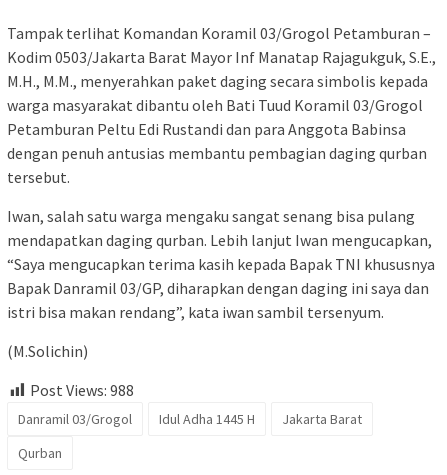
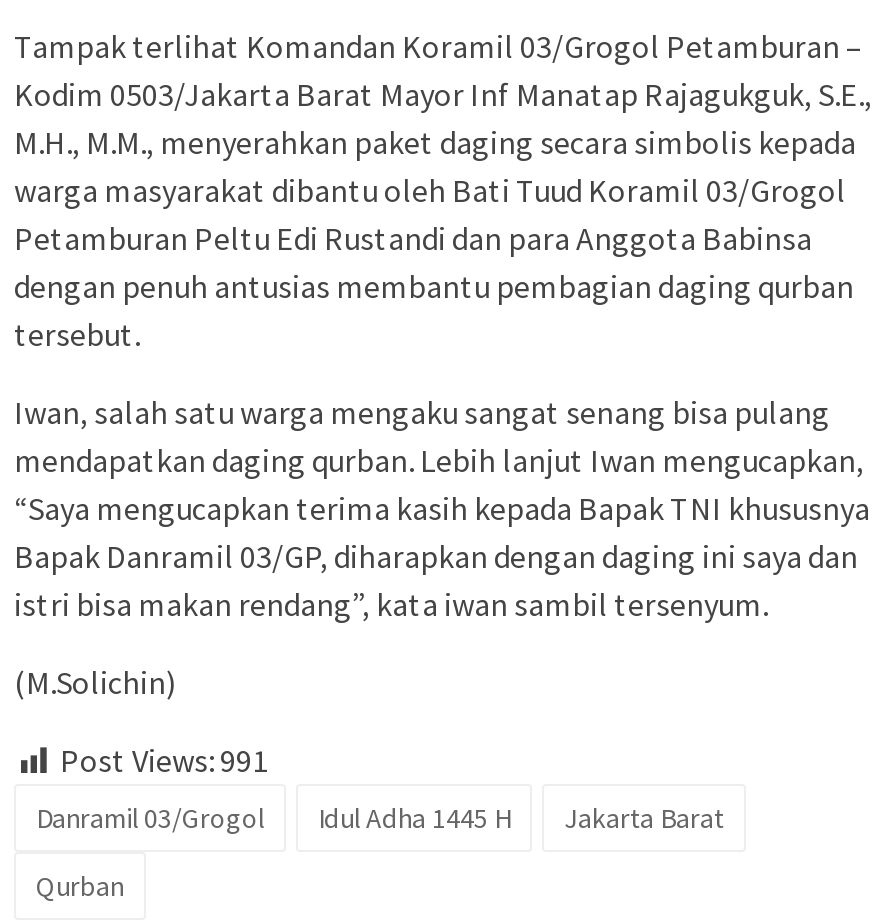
- Post Views: 988
+ Post Views: 991
